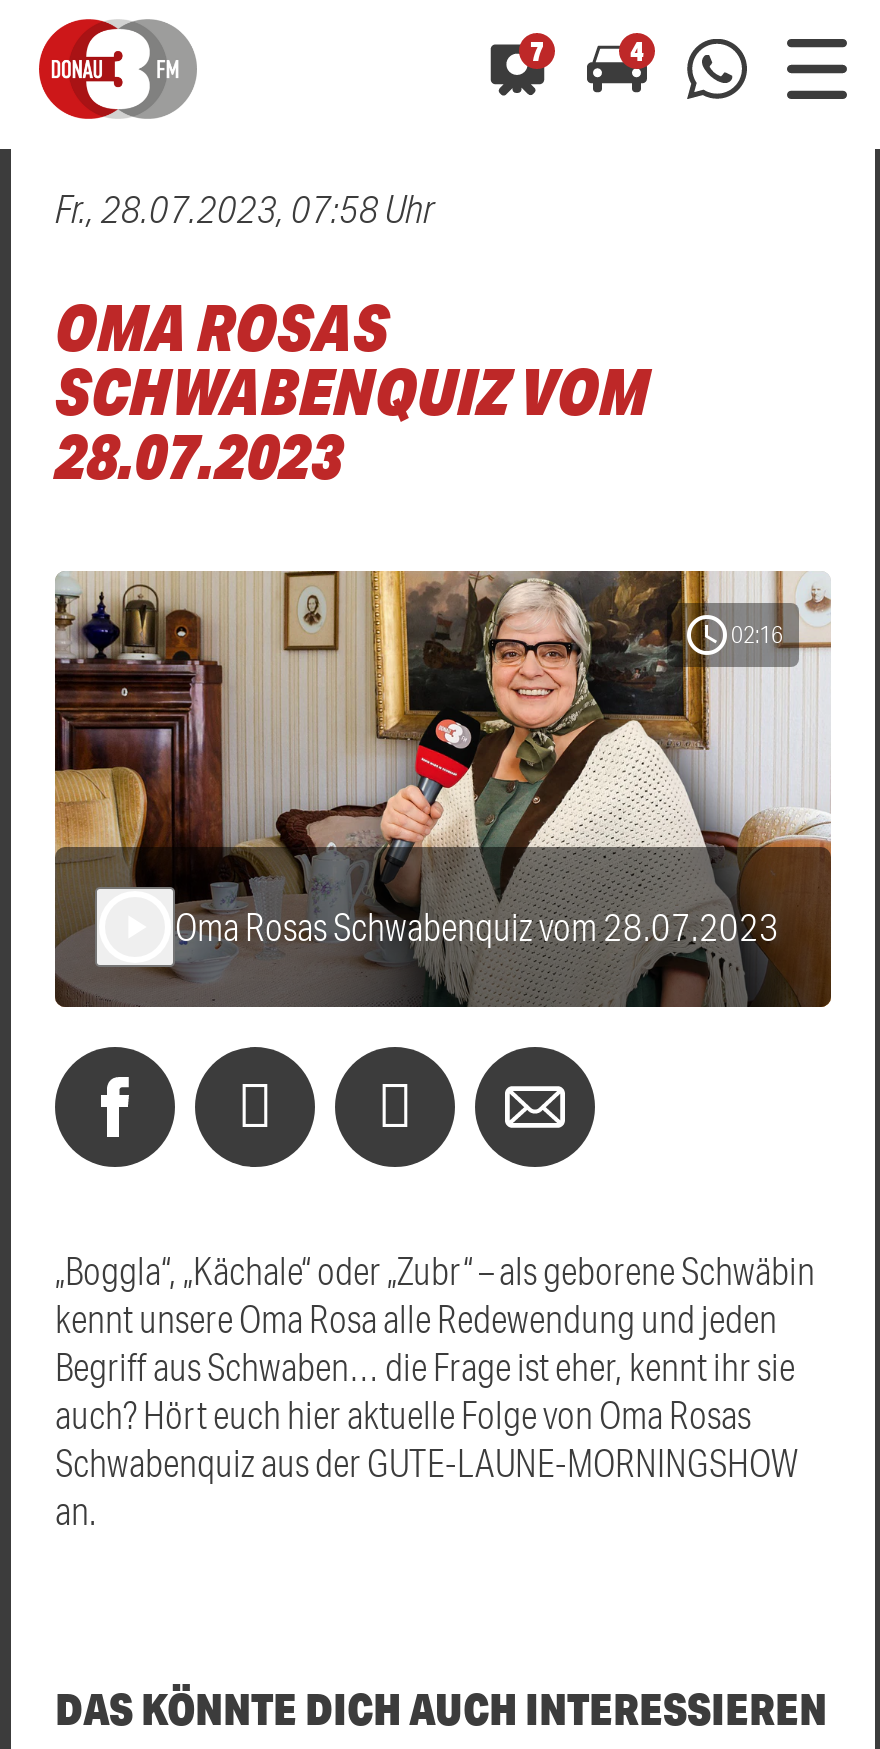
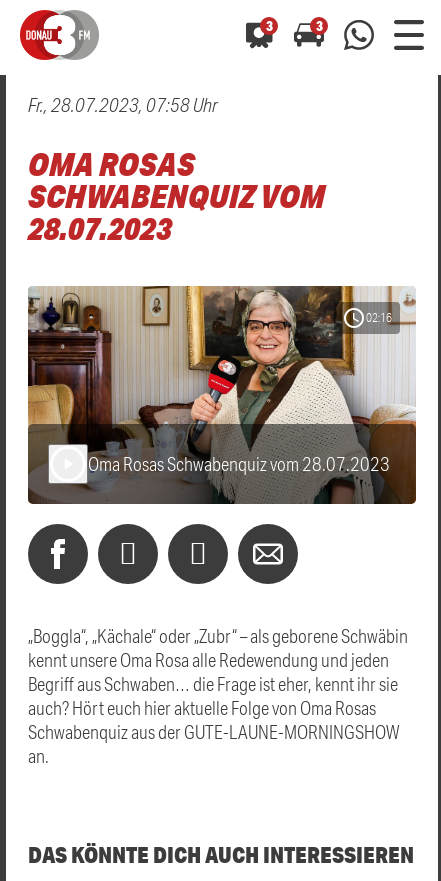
- 7
+ 3

- 4
+ 3
